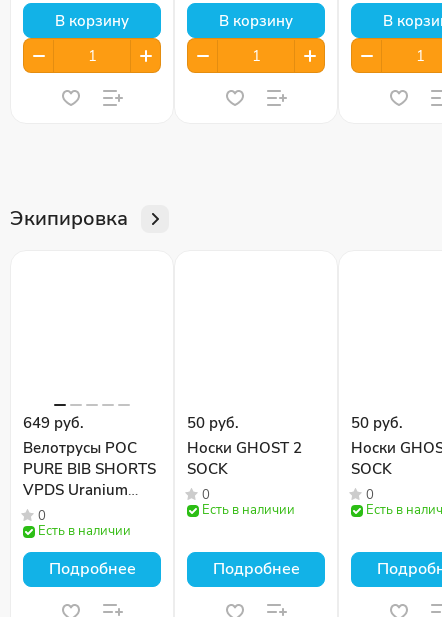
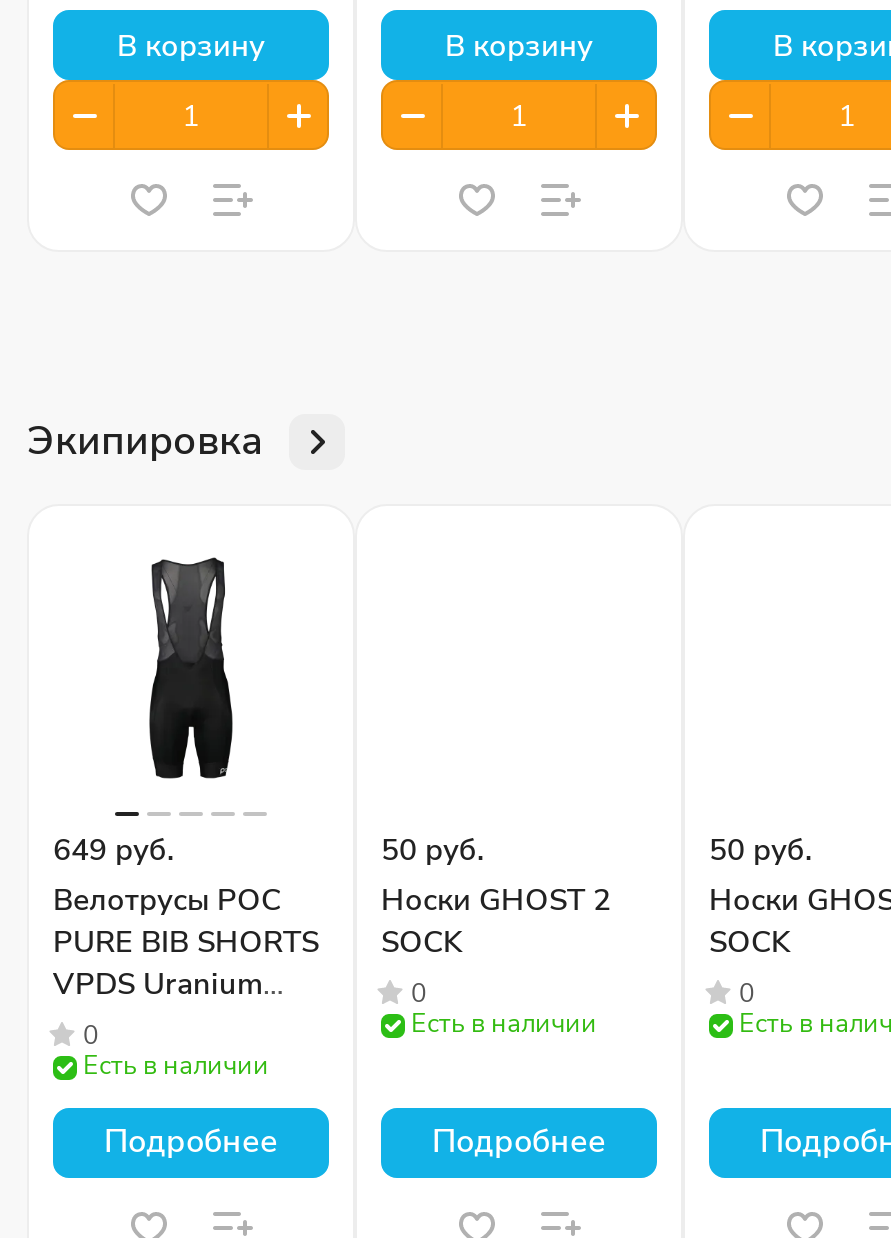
+ [image]
